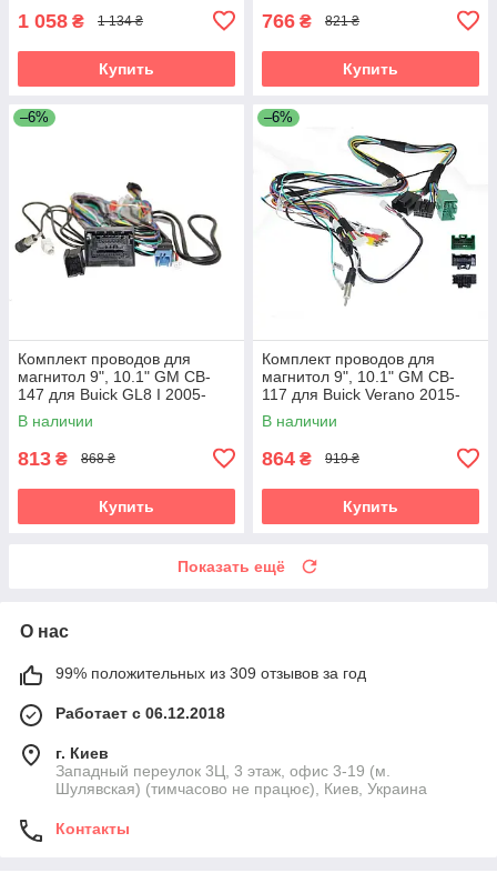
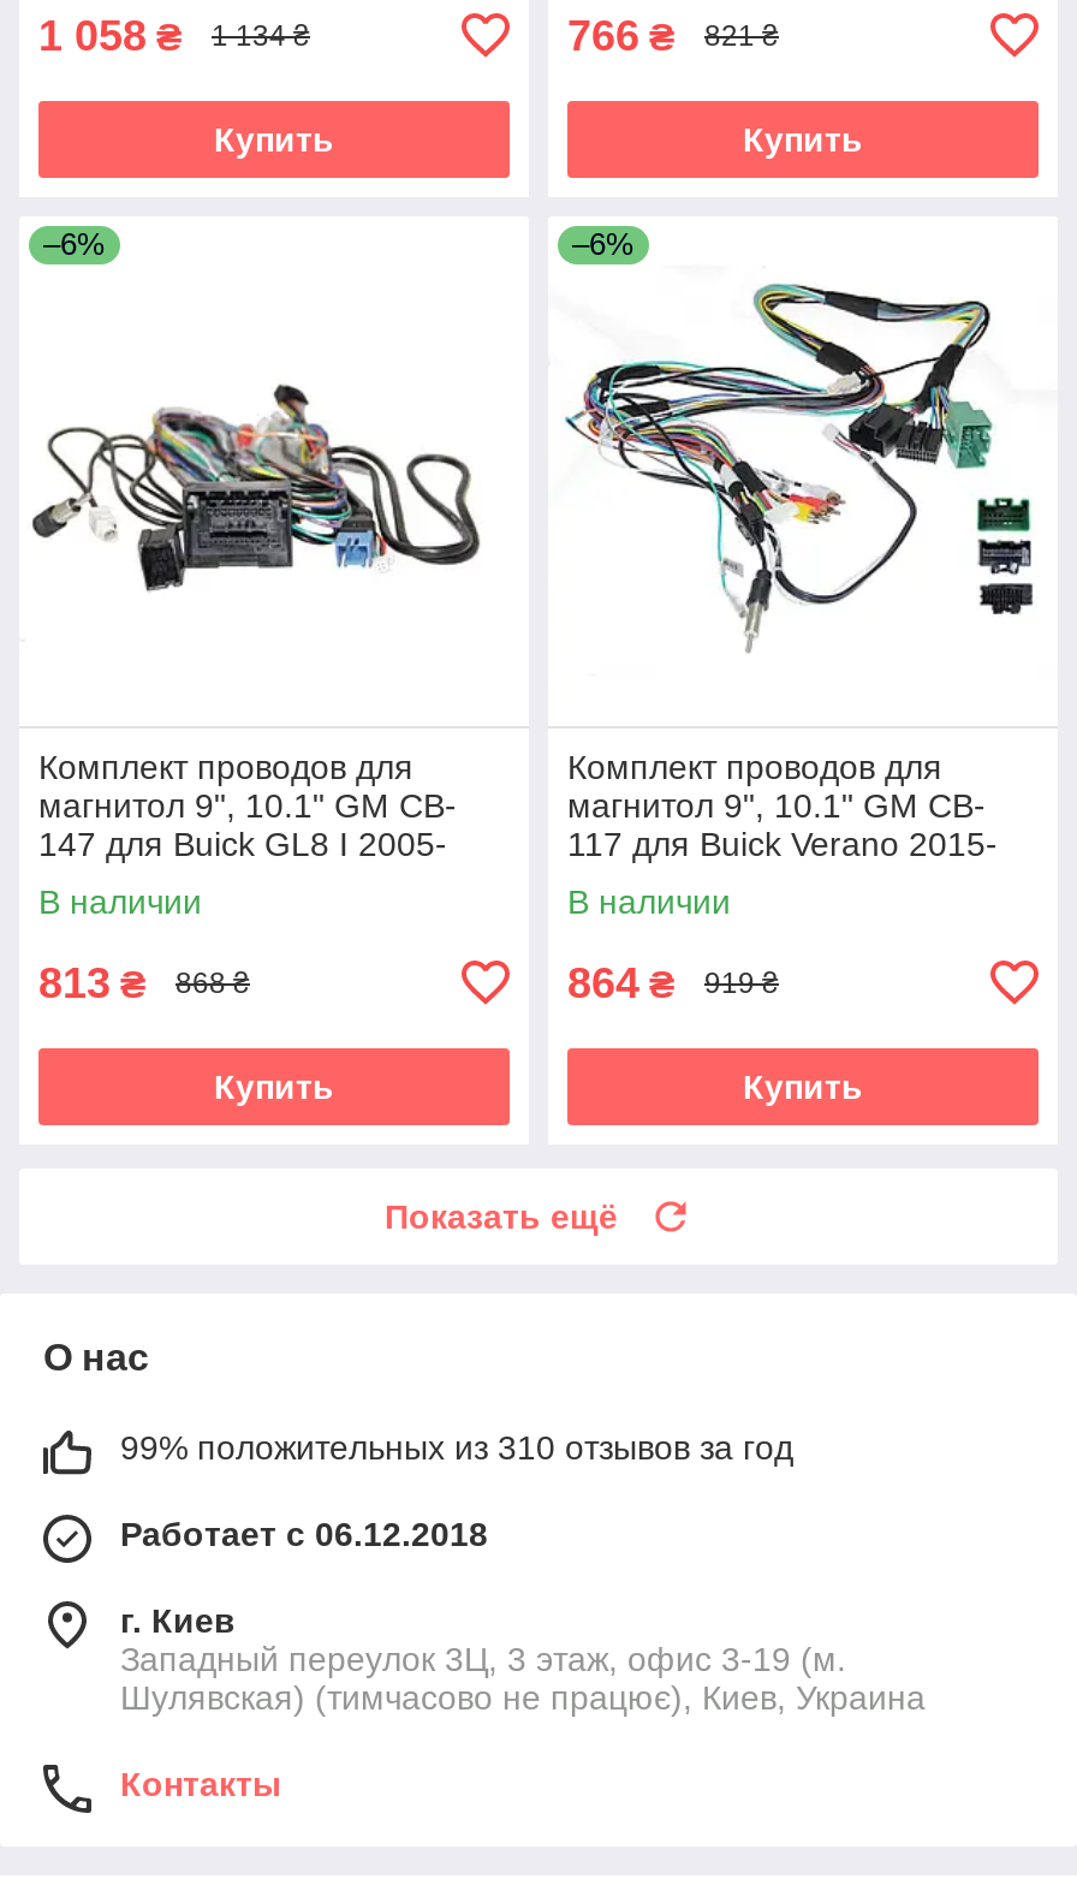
- 99% положительных из 309 отзывов за год
+ 99% положительных из 310 отзывов за год
